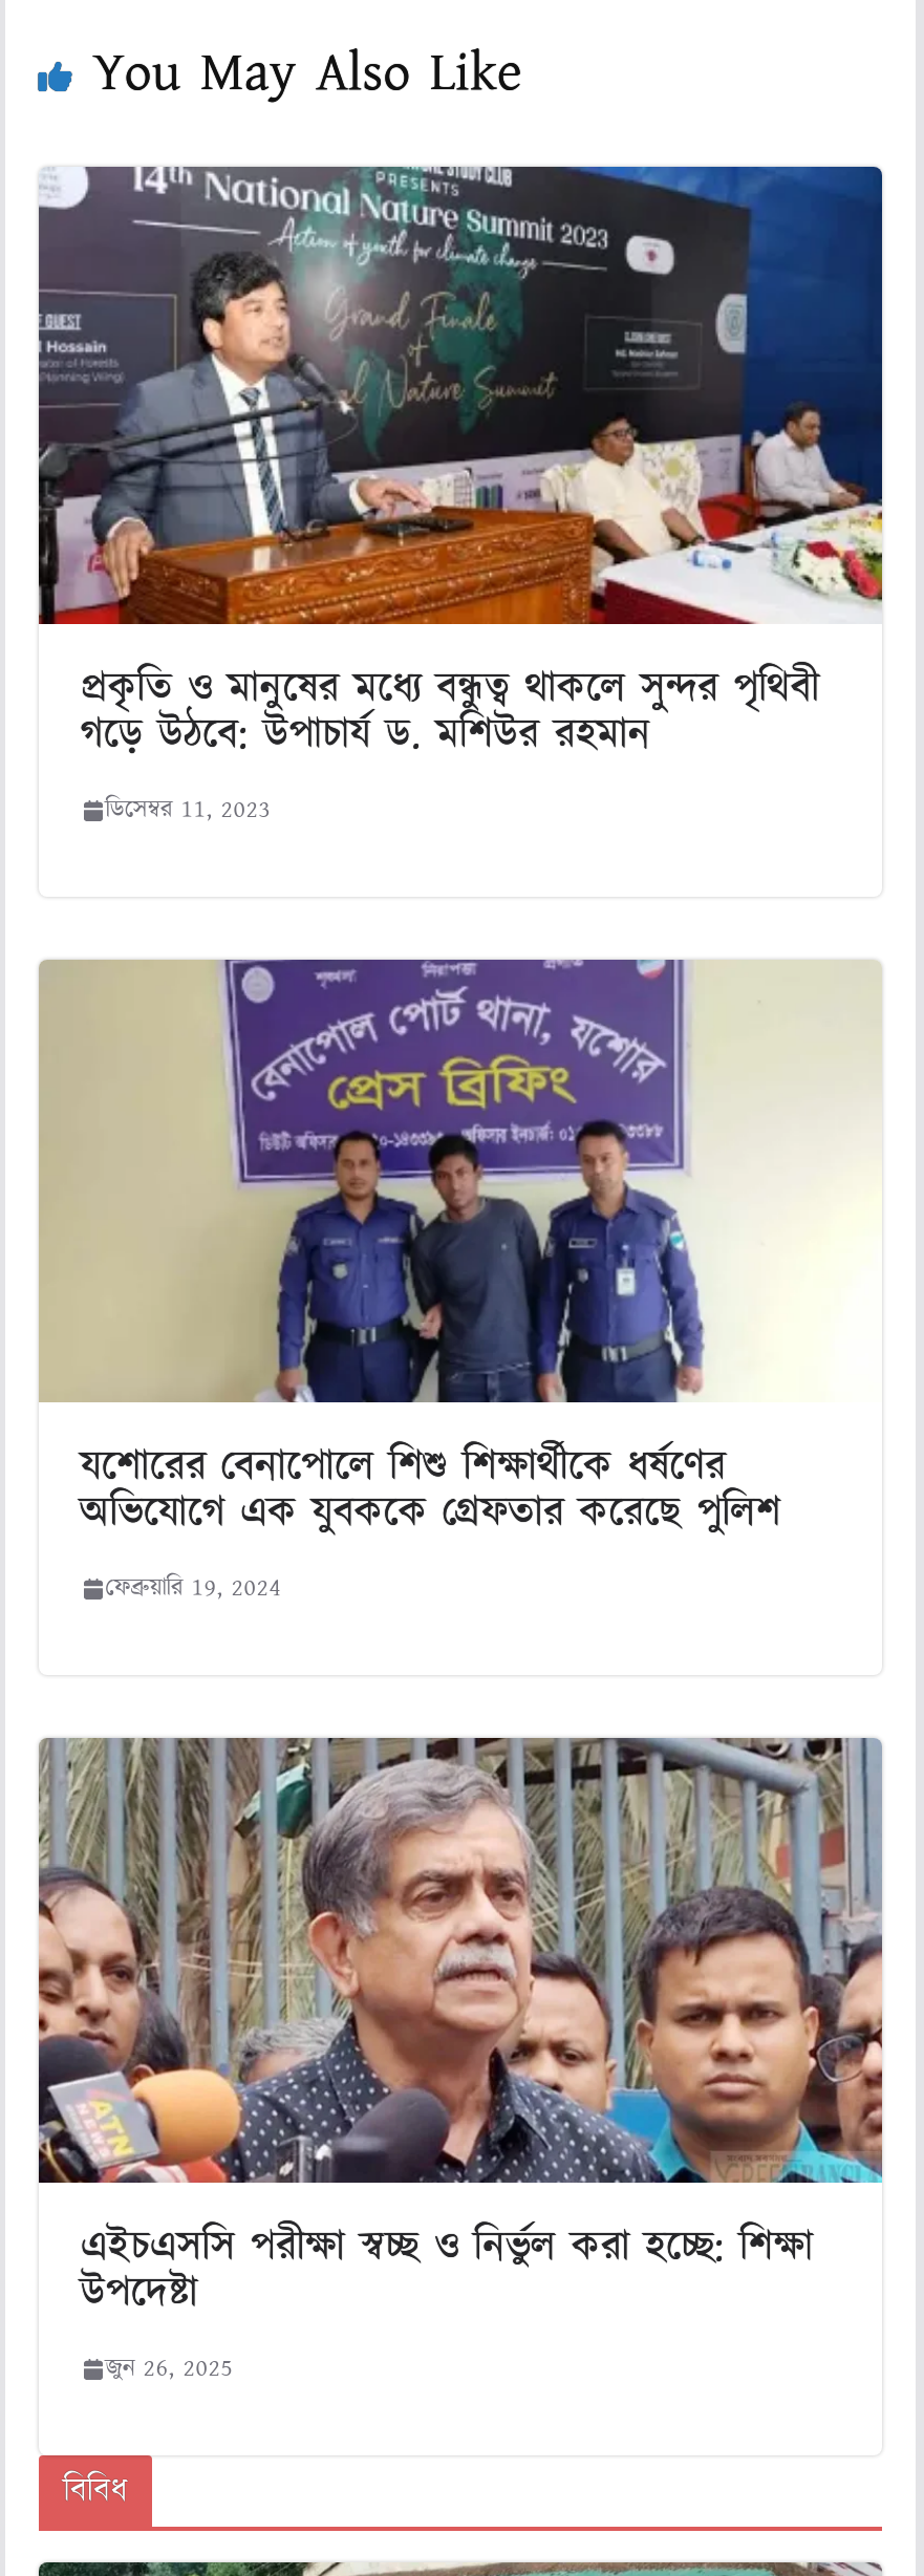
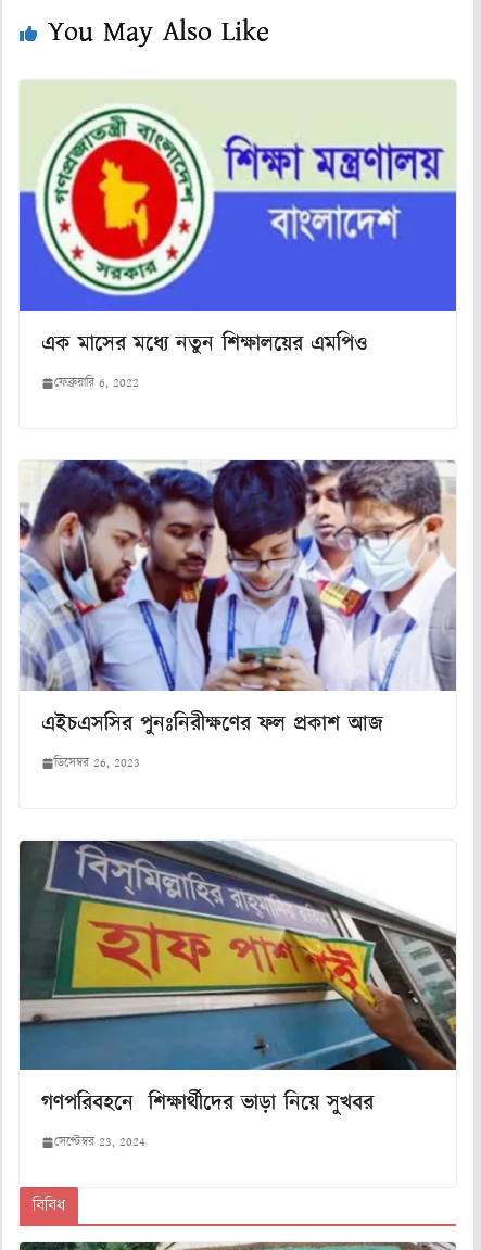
- [image]
- প্রকৃতি ও মানুষের মধ্যে বন্ধুত্ব থাকলে সুন্দর পৃথিবী
- গড়ে উঠবে: উপাচার্য ড. মশিউর রহমান
+ [image]
+ এক মাসের মধ্যে নতুন শিক্ষালয়ের এমপিও

- ডিসেম্বর 11, 2023
+ ফেব্রুয়ারি 6, 2022

- [image]
- যশোরের বেনাপোলে শিশু শিক্ষার্থীকে ধর্ষণের
- অভিযোগে এক যুবককে গ্রেফতার করেছে পুলিশ
+ [image]
+ এইচএসসির পুনঃনিরীক্ষণের ফল প্রকাশ আজ

- ফেব্রুয়ারি 19, 2024
+ ডিসেম্বর 26, 2023

- [image]
- এইচএসসি পরীক্ষা স্বচ্ছ ও নির্ভুল করা হচ্ছে: শিক্ষা
- উপদেষ্টা
+ [image]
+ গণপরিবহনে শিক্ষার্থীদের ভাড়া নিয়ে সুখবর

- জুন 26, 2025
+ সেপ্টেম্বর 23, 2024
